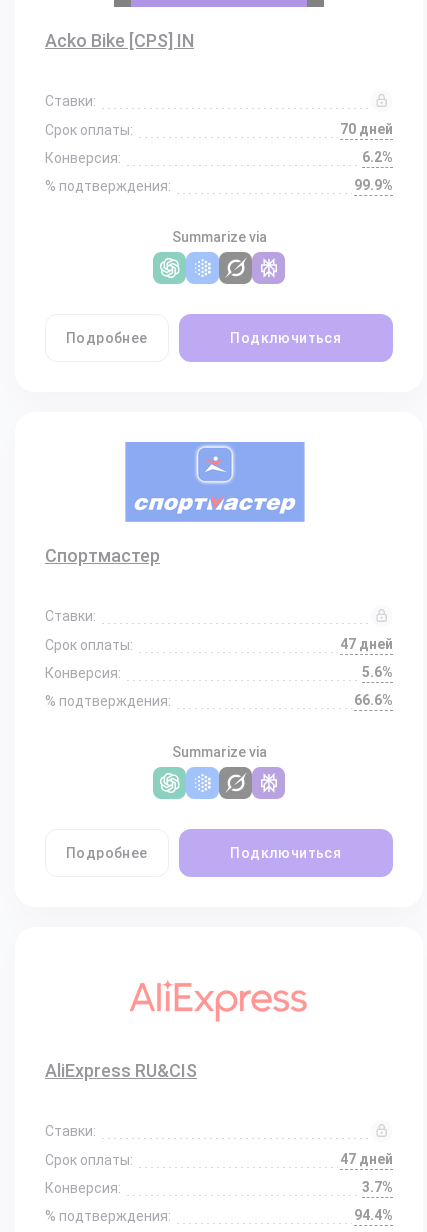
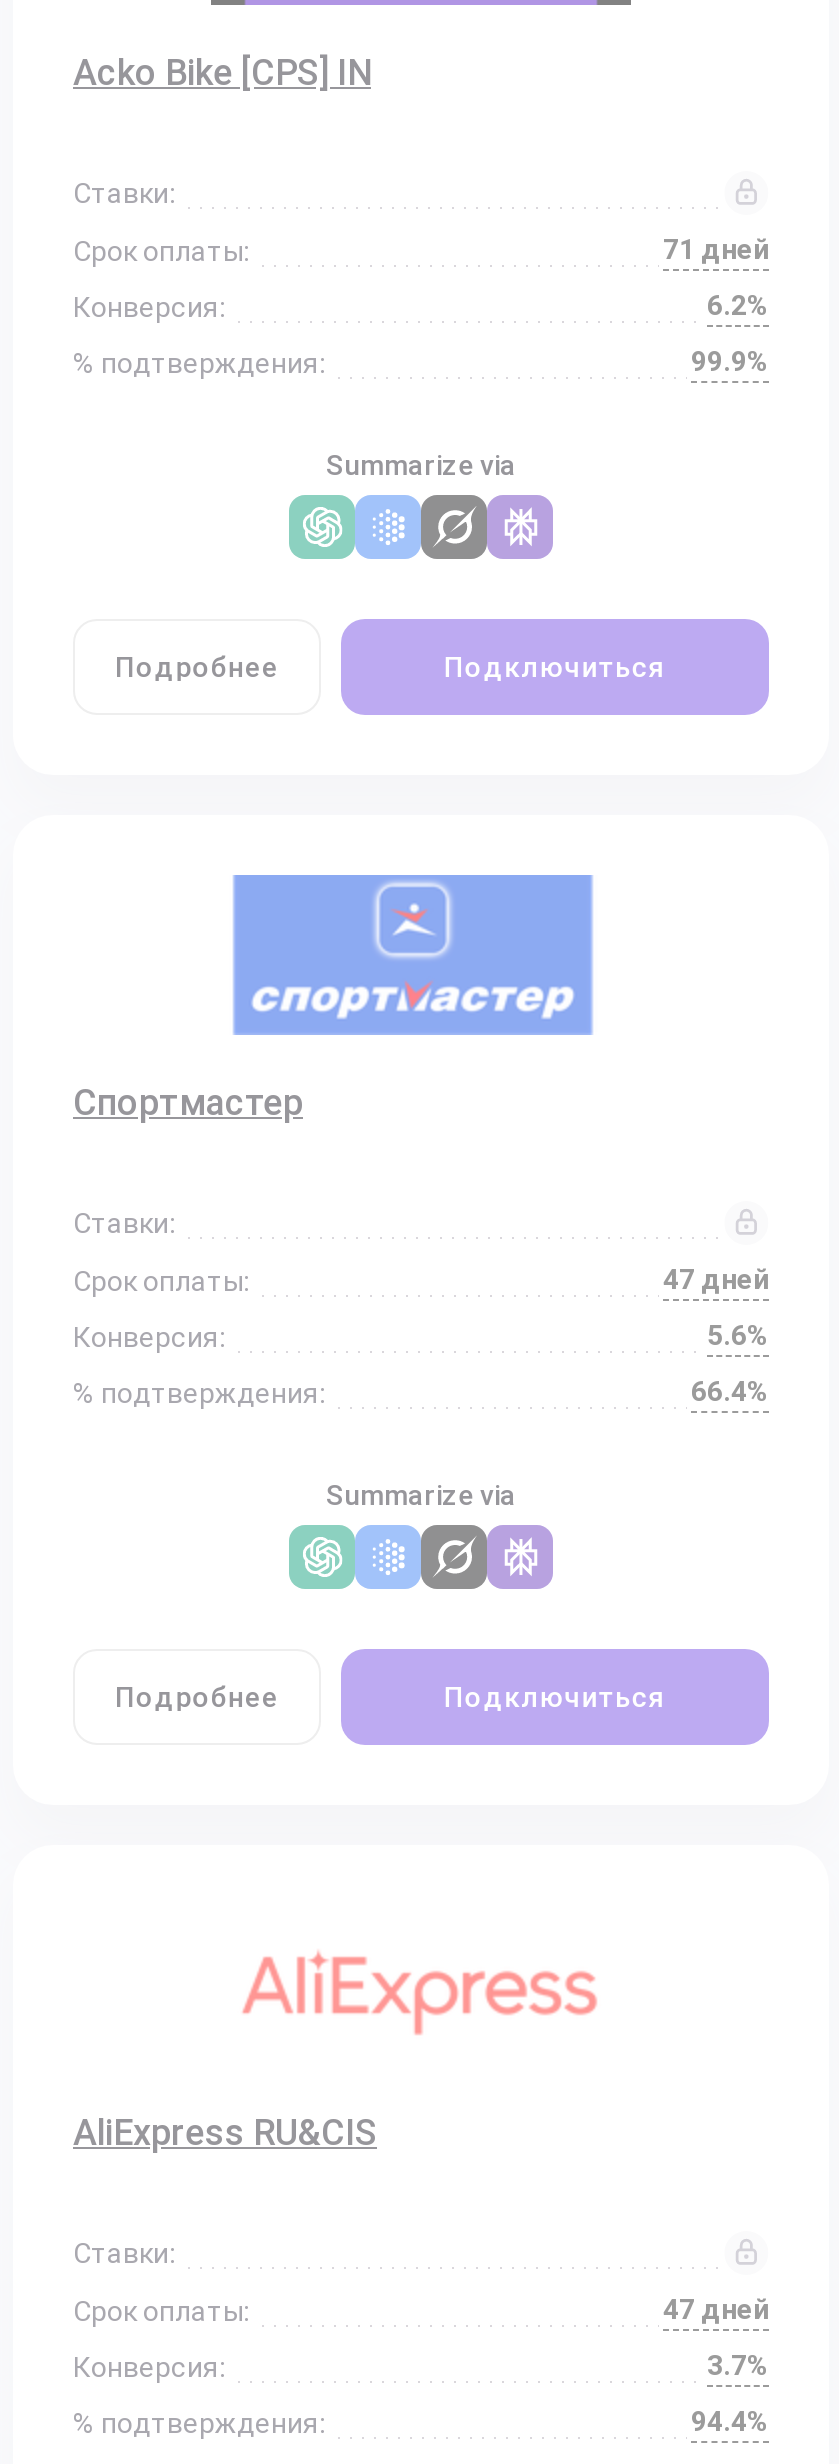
- 70 дней
+ 71 дней

- 66.6%
+ 66.4%
